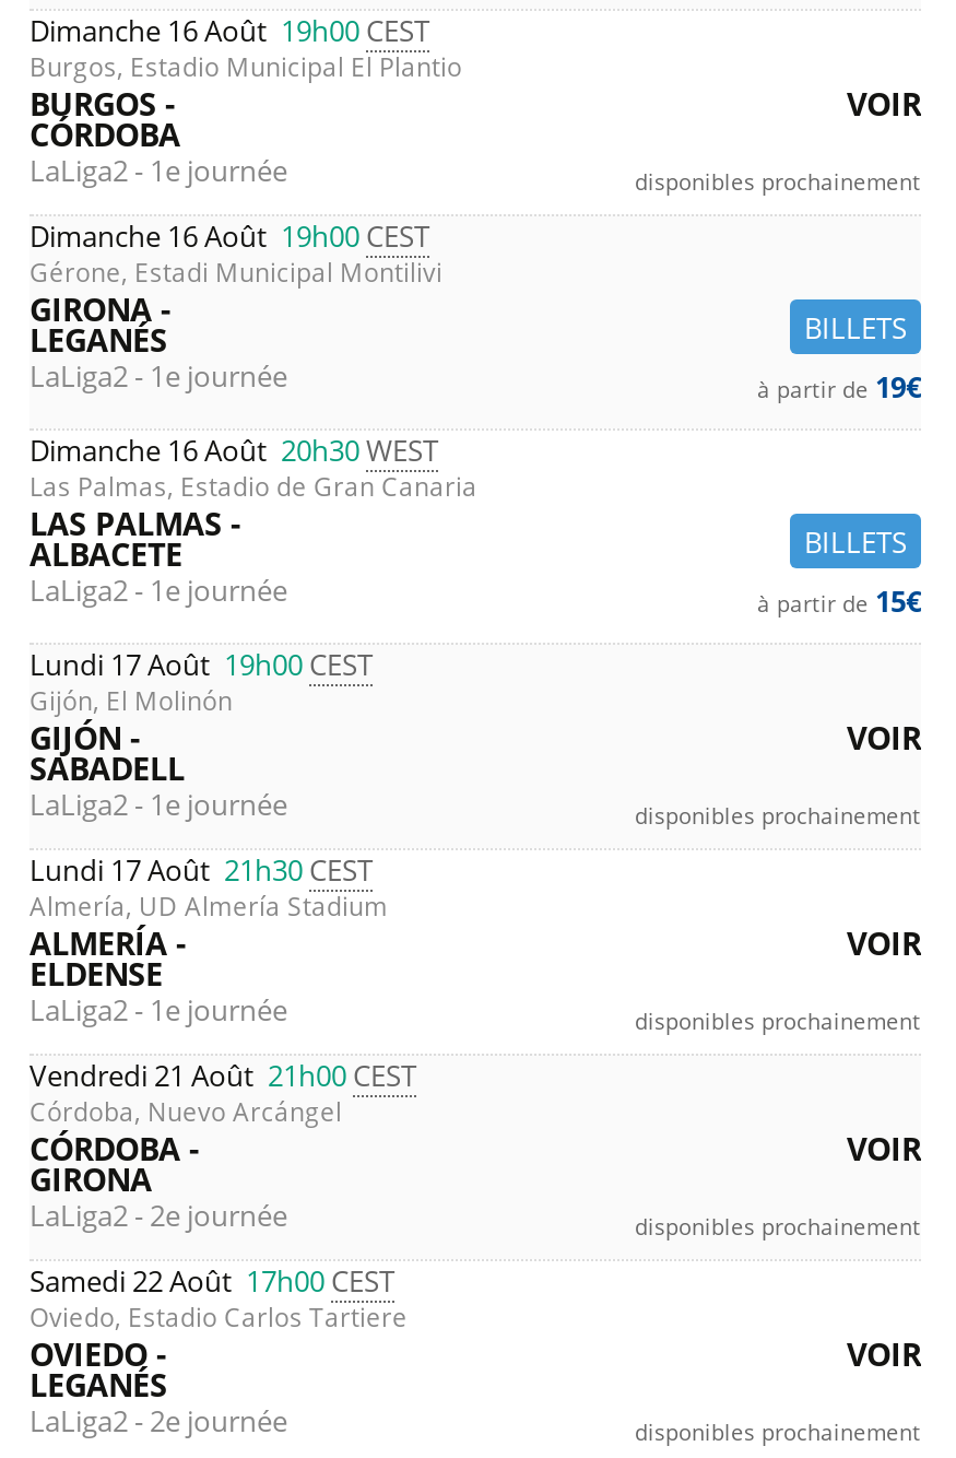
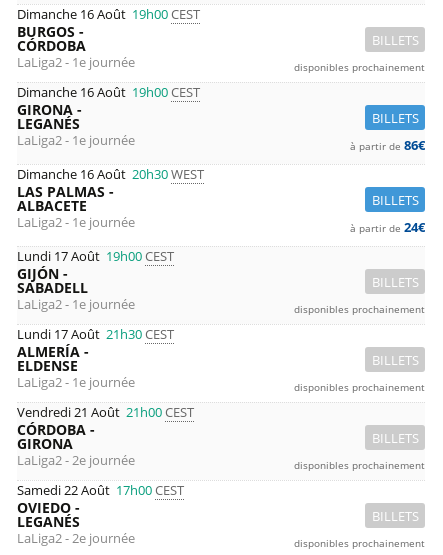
- Burgos, Estadio Municipal El Plantio
- VOIR
+ BILLETS

- Gérone, Estadi Municipal Montilivi

- à partir de 19€
+ à partir de 86€

- Las Palmas, Estadio de Gran Canaria

- à partir de 15€
+ à partir de 24€

- Gijón, El Molinón
- VOIR
+ BILLETS

- Almería, UD Almería Stadium
- VOIR
+ BILLETS

- Córdoba, Nuevo Arcángel
- VOIR
+ BILLETS

- Oviedo, Estadio Carlos Tartiere
- VOIR
+ BILLETS
